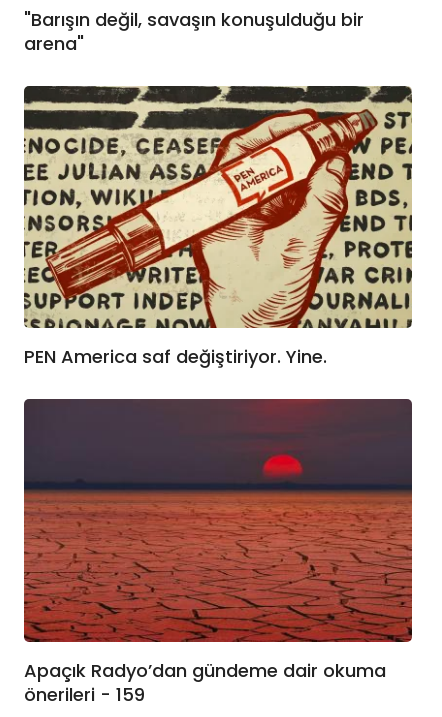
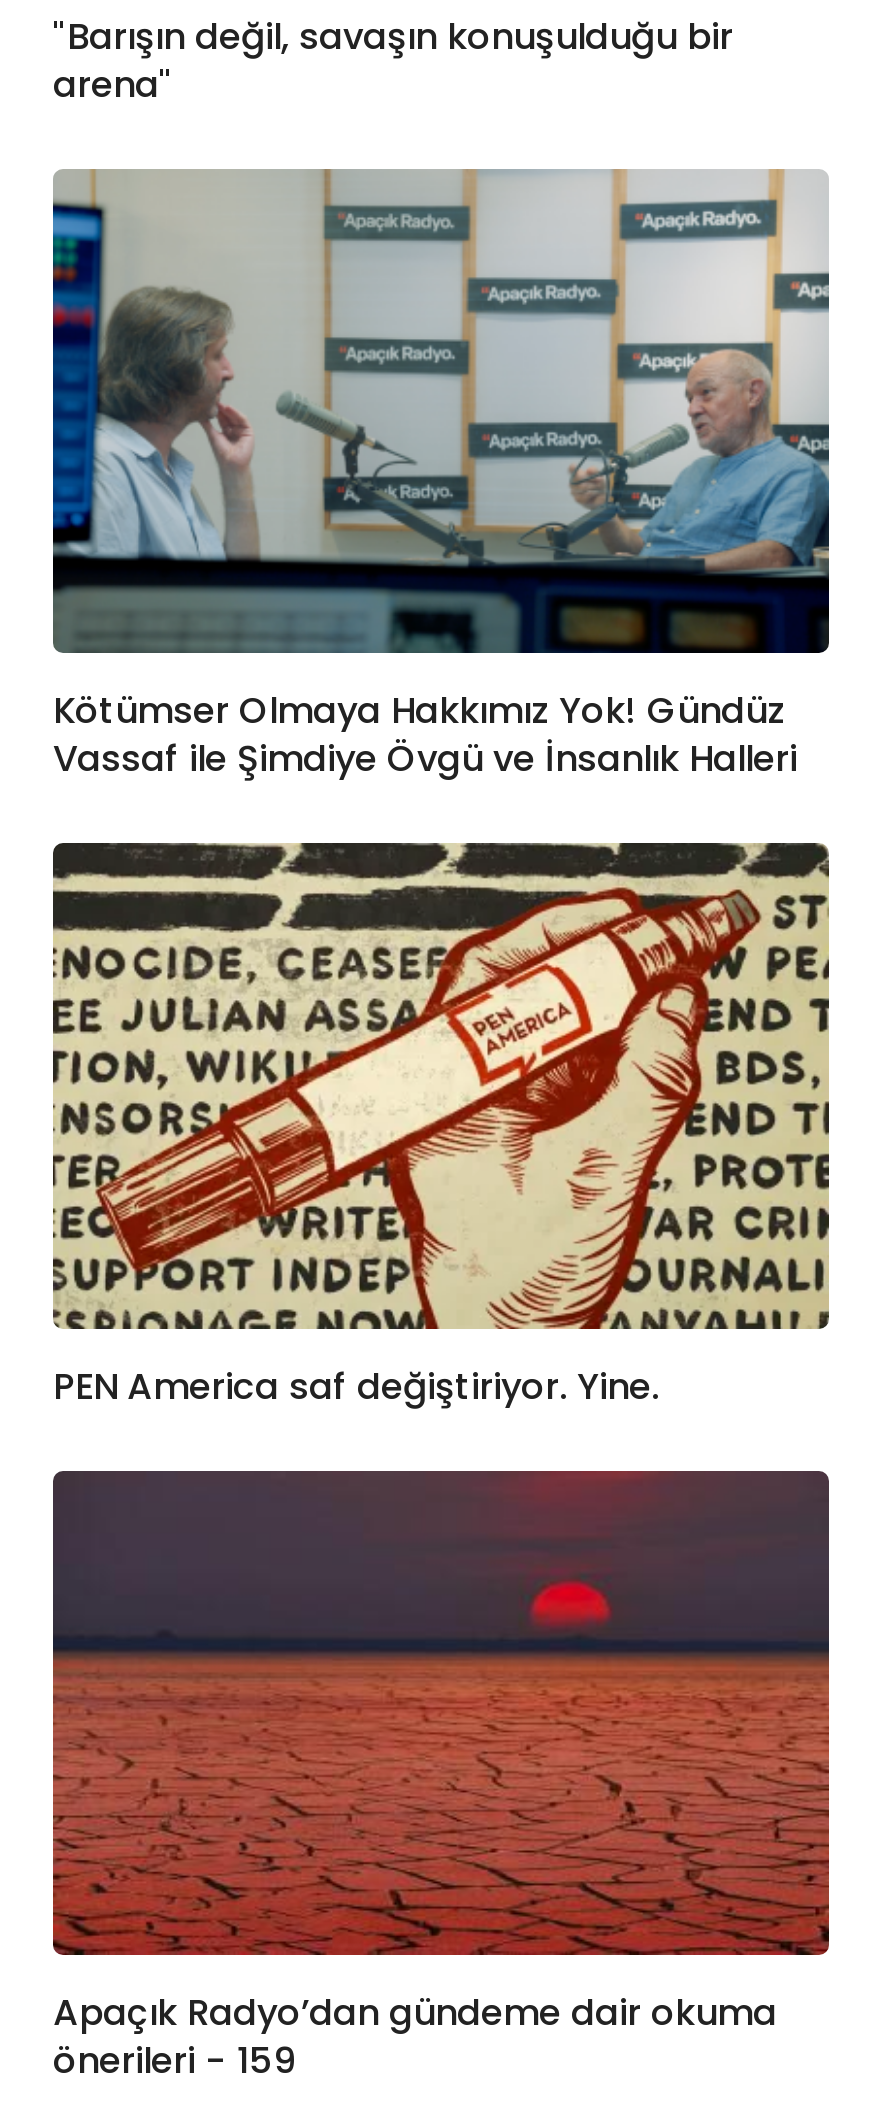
+ [image]
+ Kötümser Olmaya Hakkımız Yok! Gündüz
+ Vassaf ile Şimdiye Övgü ve İnsanlık Halleri
